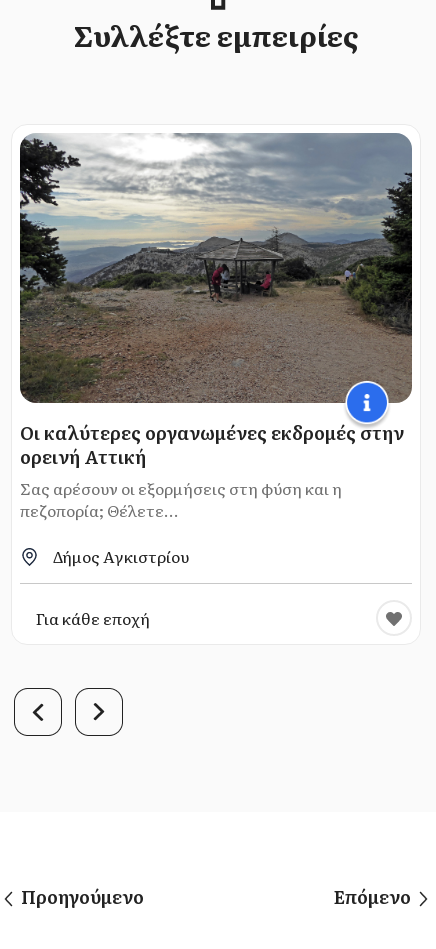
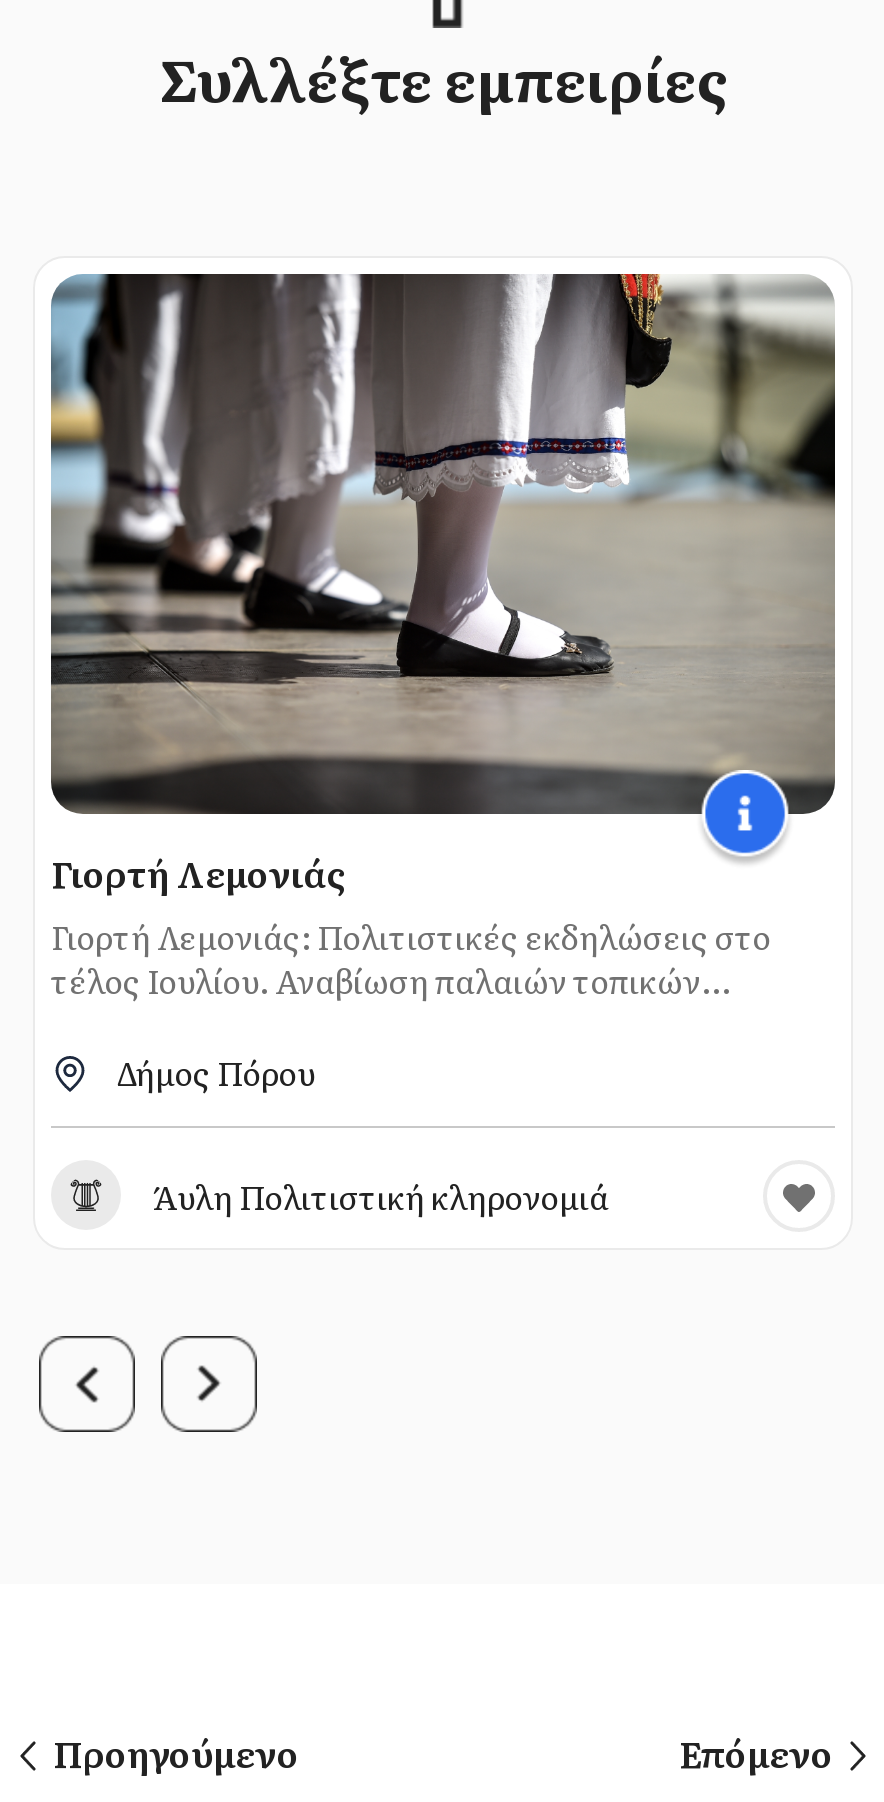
- [image]
- Οι καλύτερες οργανωμένες εκδρομές στην
- ορεινή Αττική
- Σας αρέσουν οι εξορμήσεις στη φύση και η
- πεζοπορία; Θέλετε...
+ [image]
+ Γιορτή Λεμονιάς
+ Γιορτή Λεμονιάς: Πολιτιστικές εκδηλώσεις στο
+ τέλος Ιουλίου. Αναβίωση παλαιών τοπικών...

- Δήμος Αγκιστρίου
+ Δήμος Πόρου

- Για κάθε εποχή
+ Άυλη Πολιτιστική κληρονομιά
